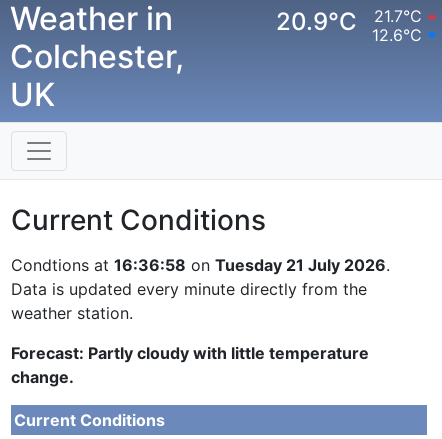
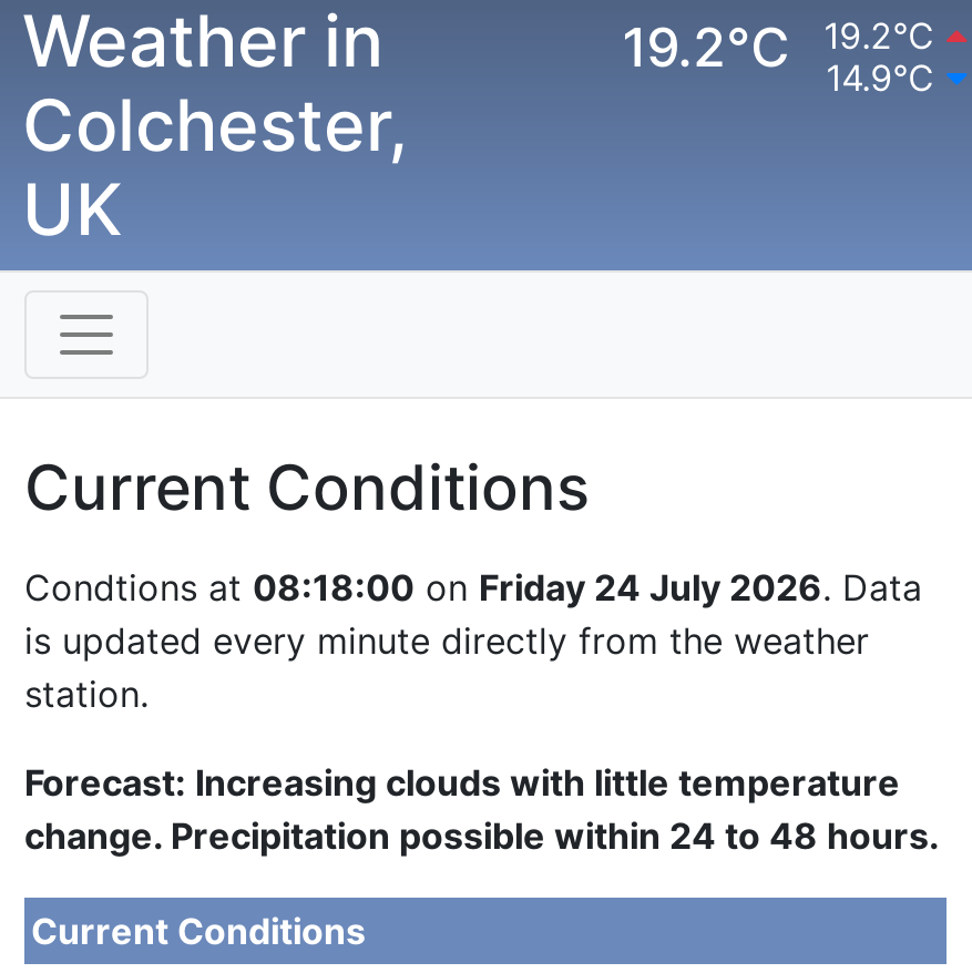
- 20.9°C
- 21.7°C
- 12.6°C
+ 19.2°C
+ 19.2°C
+ 14.9°C

- Condtions at 16:36:58 on Tuesday 21 July 2026.
- Data is updated every minute directly from the
- weather station.
+ Condtions at 08:18:00 on Friday 24 July 2026. Data
+ is updated every minute directly from the weather
+ station.

- Forecast: Partly cloudy with little temperature
- change.
+ Forecast: Increasing clouds with little temperature
+ change. Precipitation possible within 24 to 48 hours.
